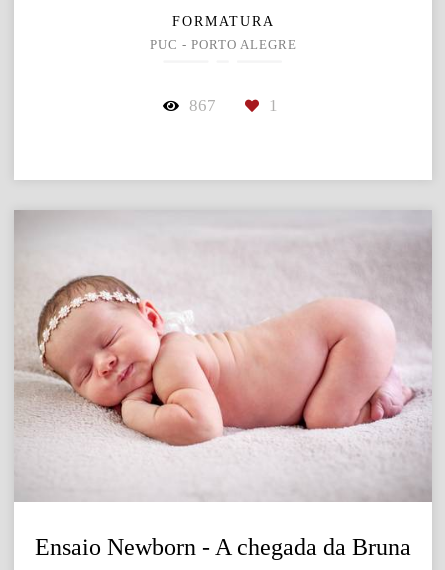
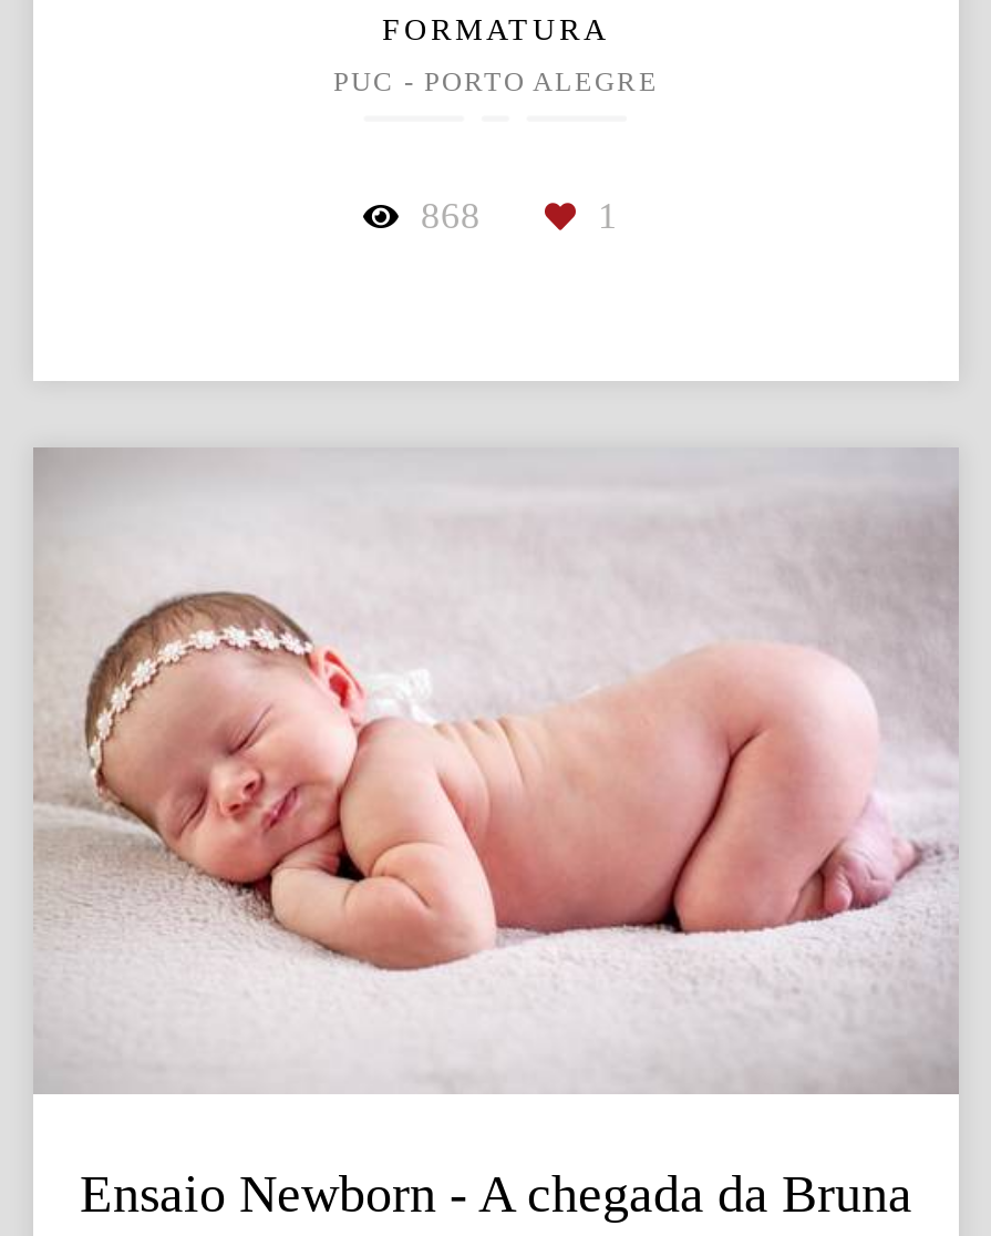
- 867
+ 868
